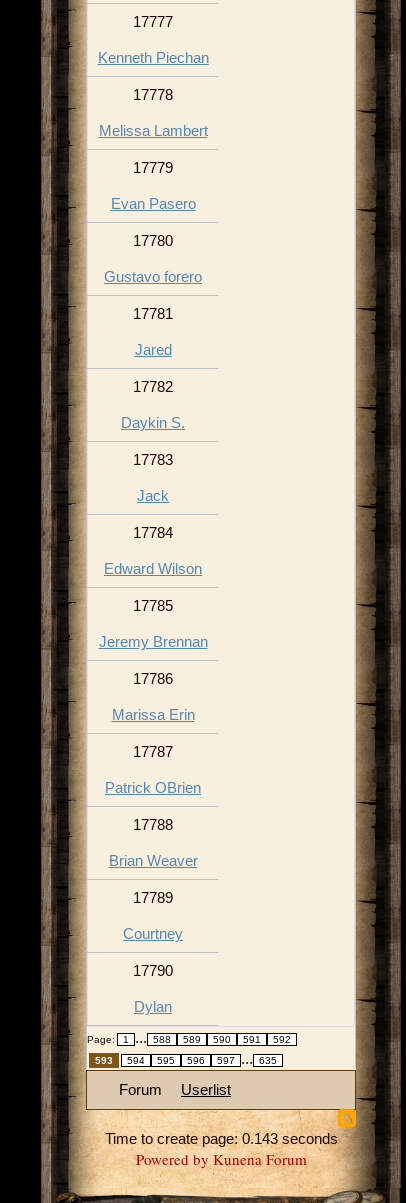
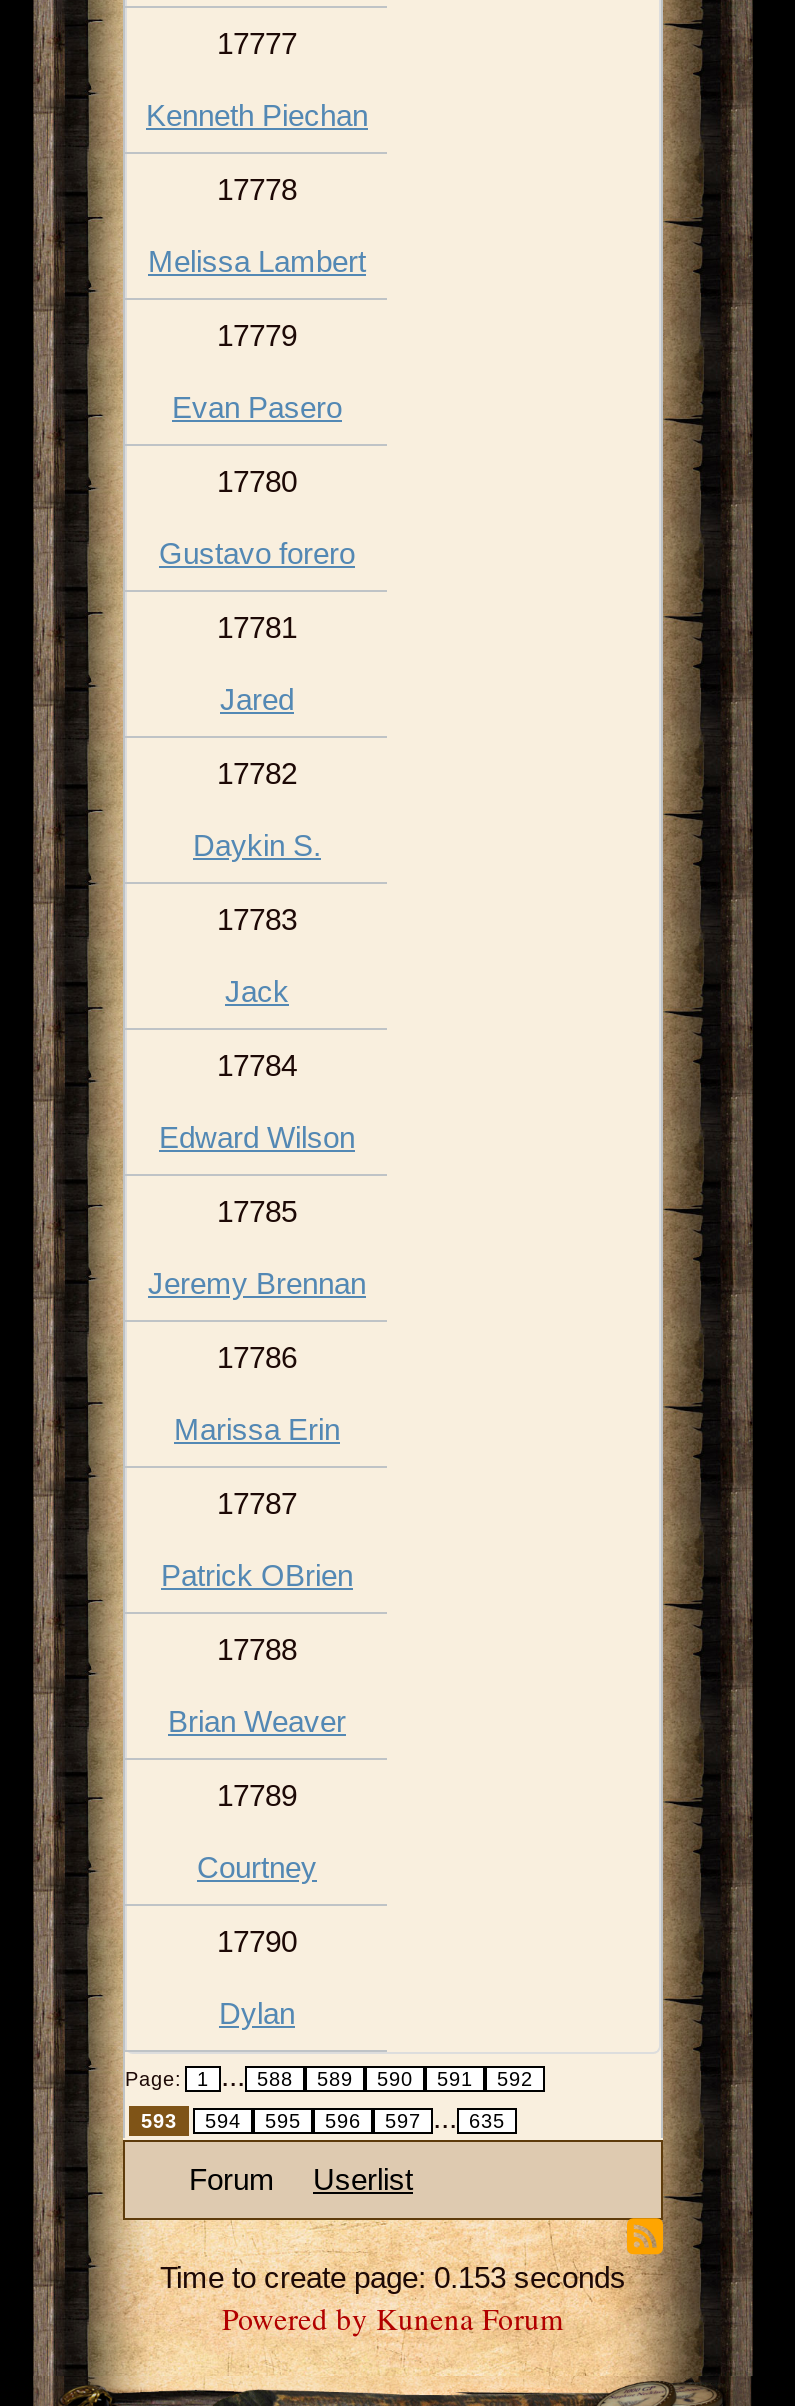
- Time to create page: 0.143 seconds
+ Time to create page: 0.153 seconds
